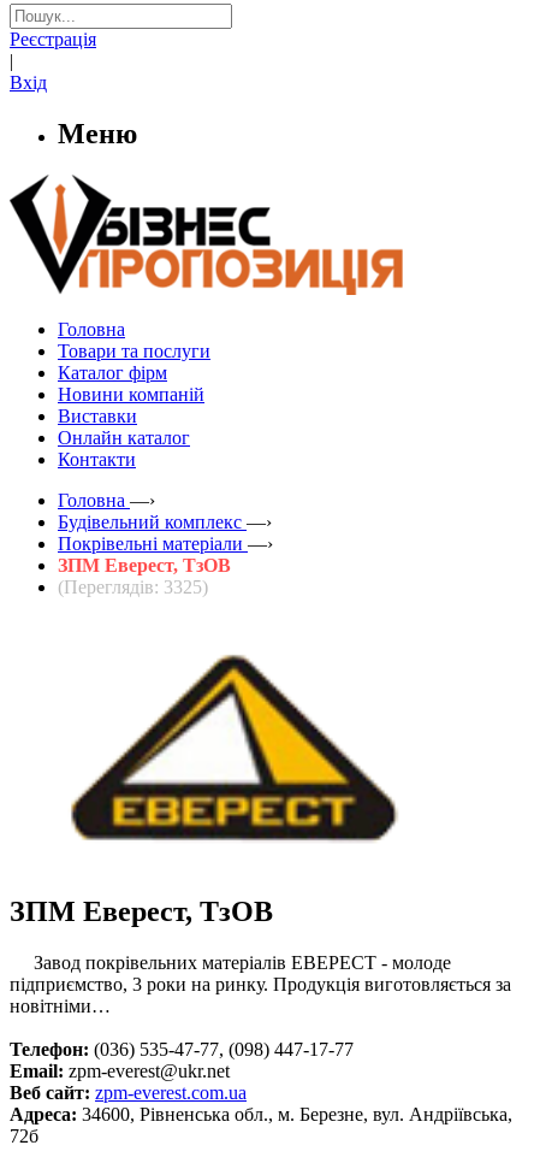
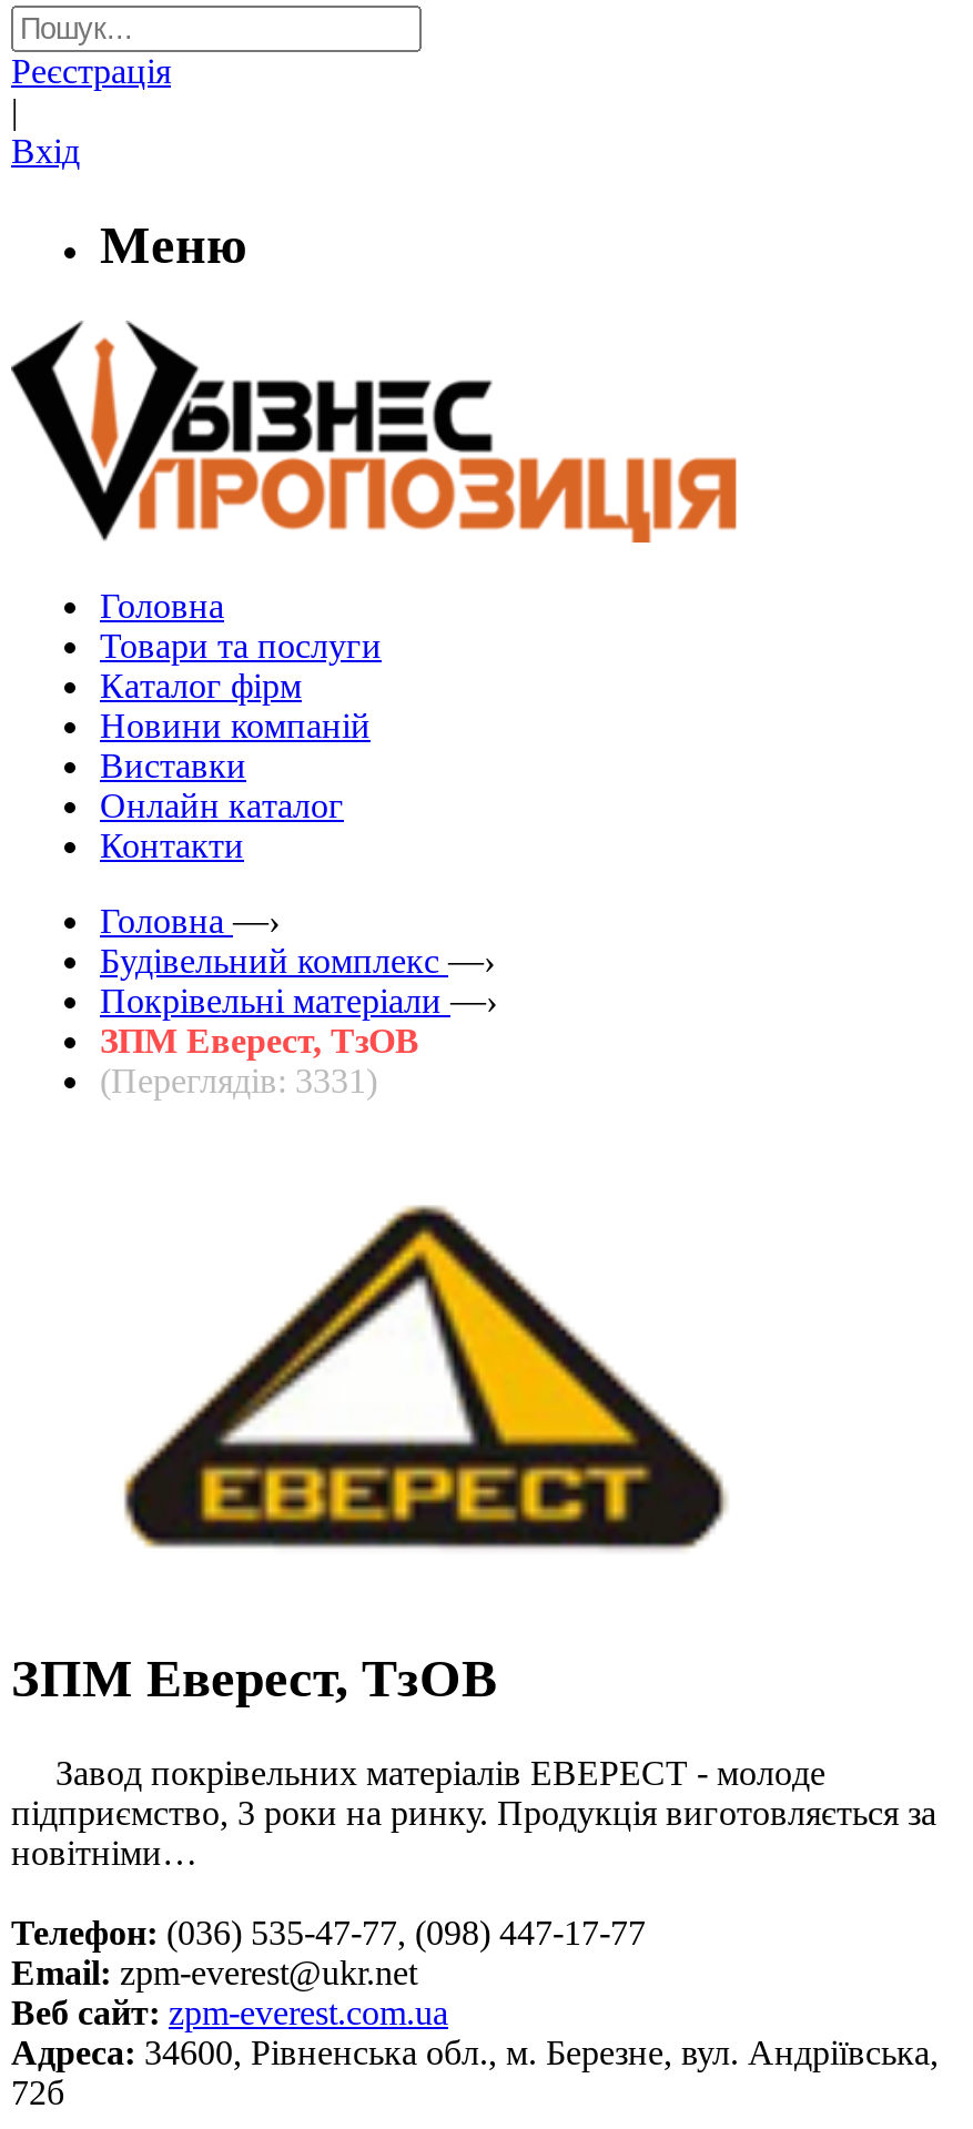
- (Переглядів: 3325)
+ (Переглядів: 3331)
